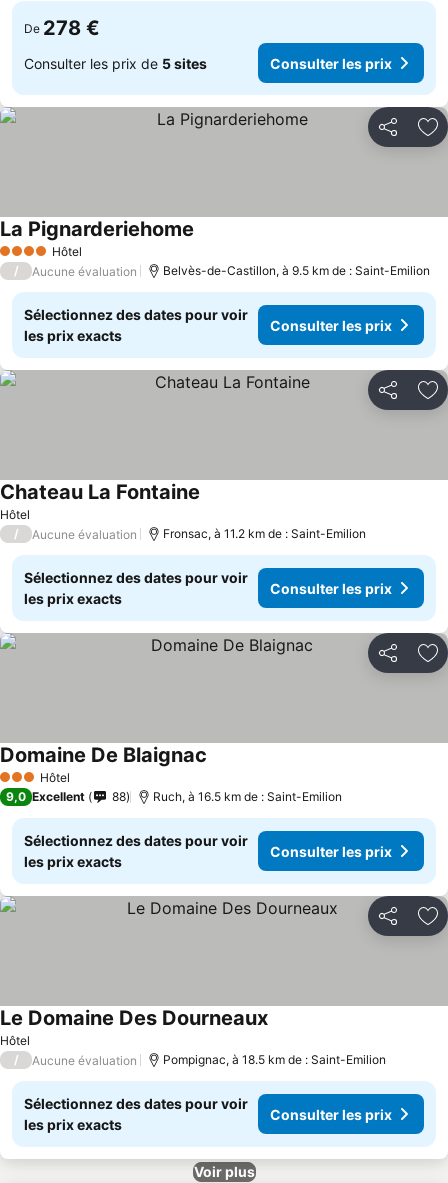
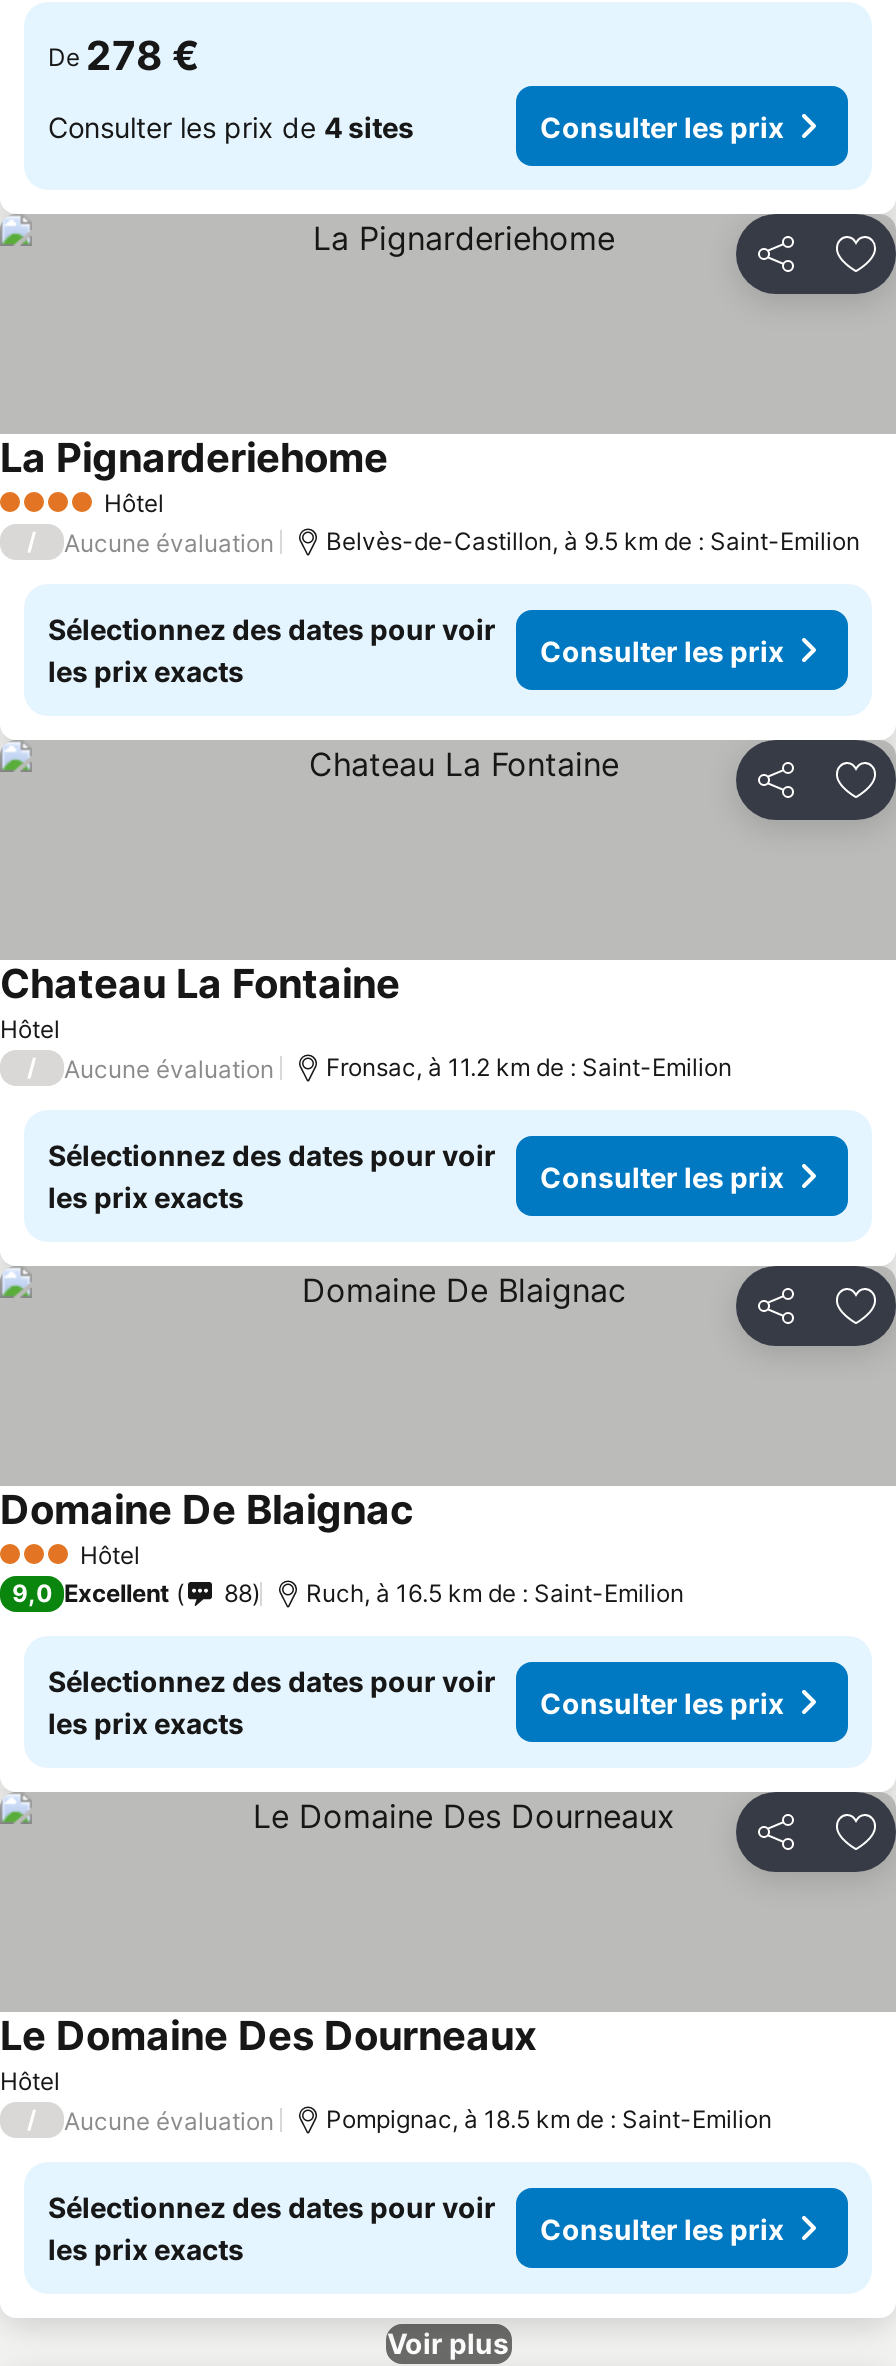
- Consulter les prix de 5 sites
+ Consulter les prix de 4 sites
